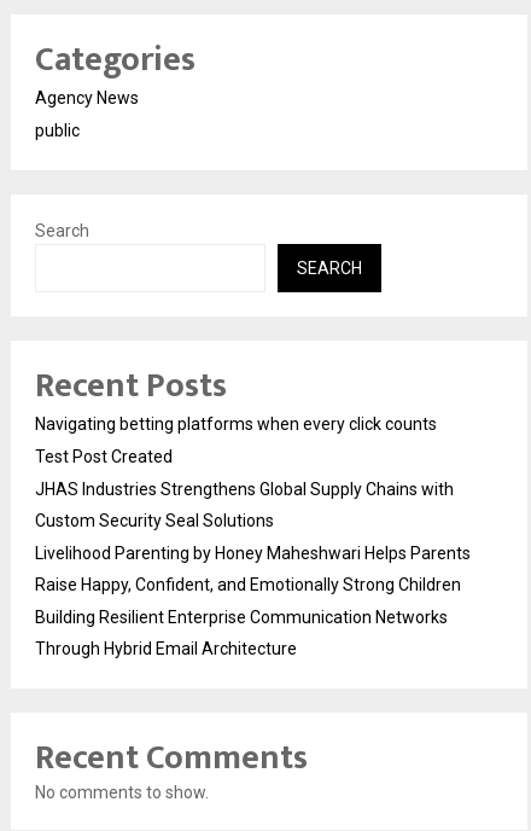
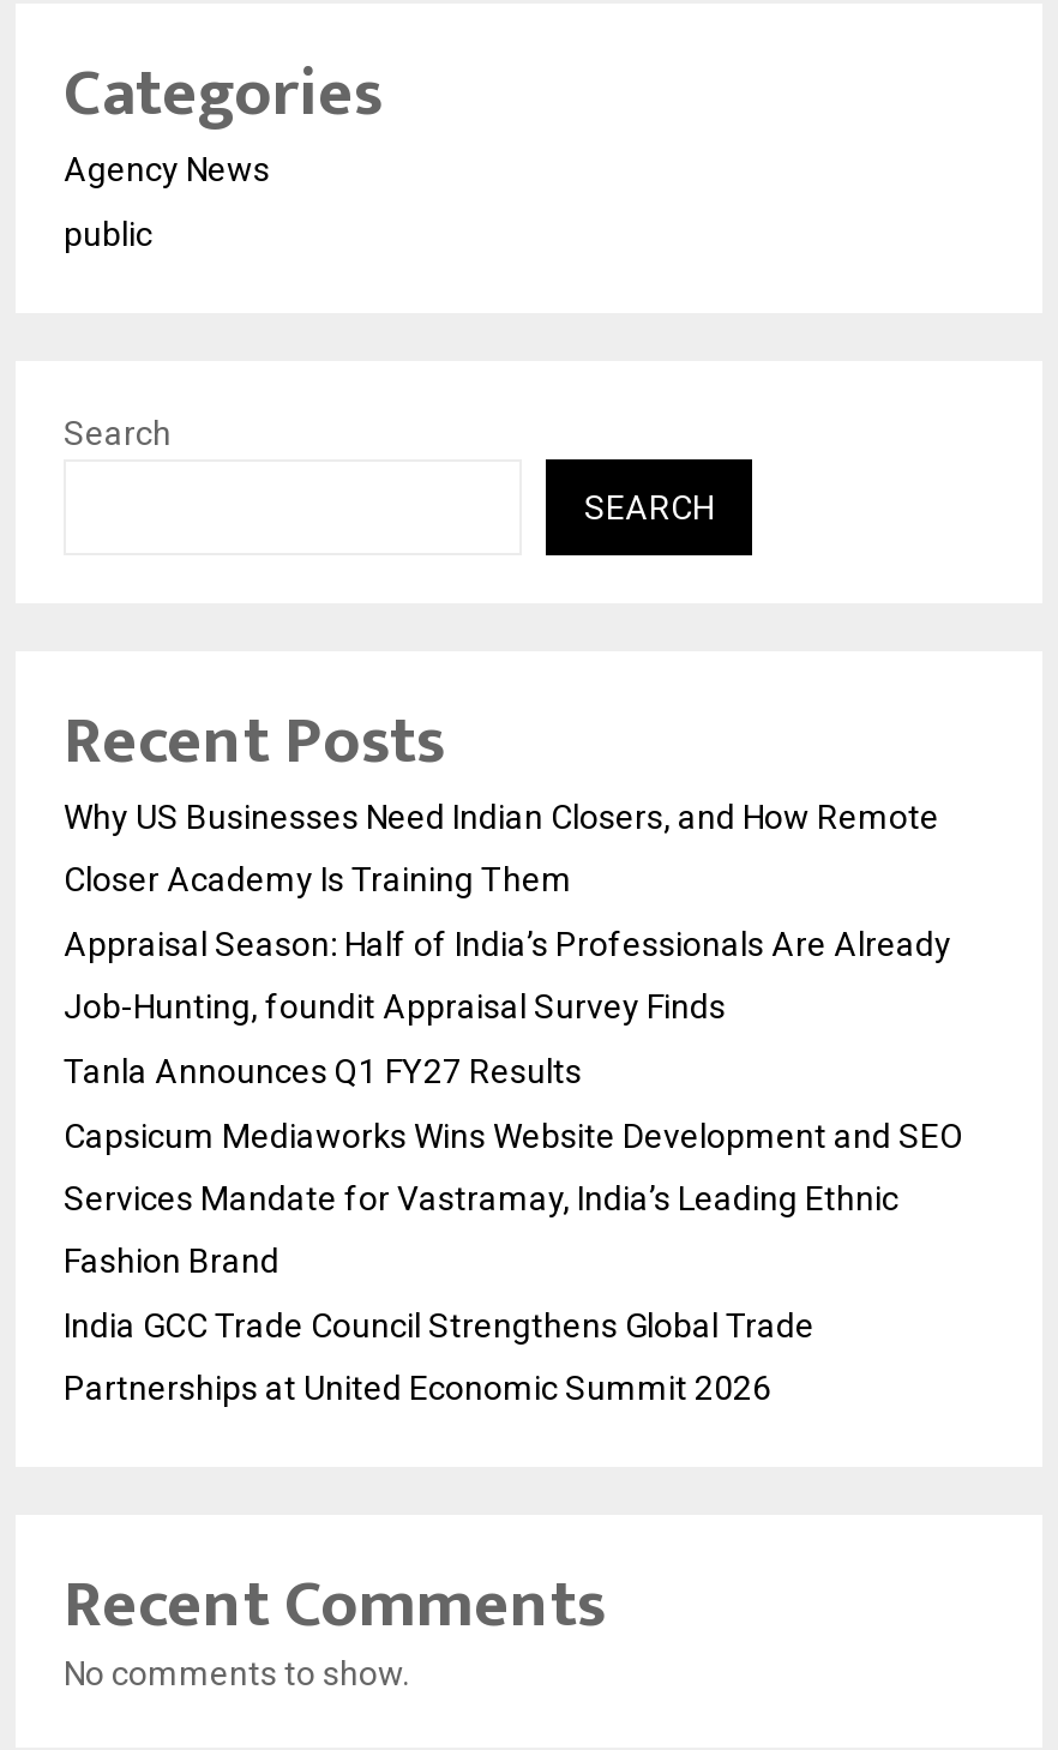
- Navigating betting platforms when every click counts
- Test Post Created
- JHAS Industries Strengthens Global Supply Chains with
- Custom Security Seal Solutions
- Livelihood Parenting by Honey Maheshwari Helps Parents
- Raise Happy, Confident, and Emotionally Strong Children
- Building Resilient Enterprise Communication Networks
- Through Hybrid Email Architecture
+ Why US Businesses Need Indian Closers, and How Remote
+ Closer Academy Is Training Them
+ Appraisal Season: Half of India’s Professionals Are Already
+ Job-Hunting, foundit Appraisal Survey Finds
+ Tanla Announces Q1 FY27 Results
+ Capsicum Mediaworks Wins Website Development and SEO
+ Services Mandate for Vastramay, India’s Leading Ethnic
+ Fashion Brand
+ India GCC Trade Council Strengthens Global Trade
+ Partnerships at United Economic Summit 2026
